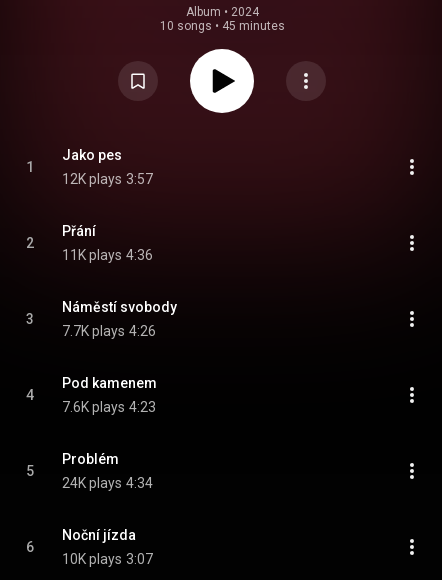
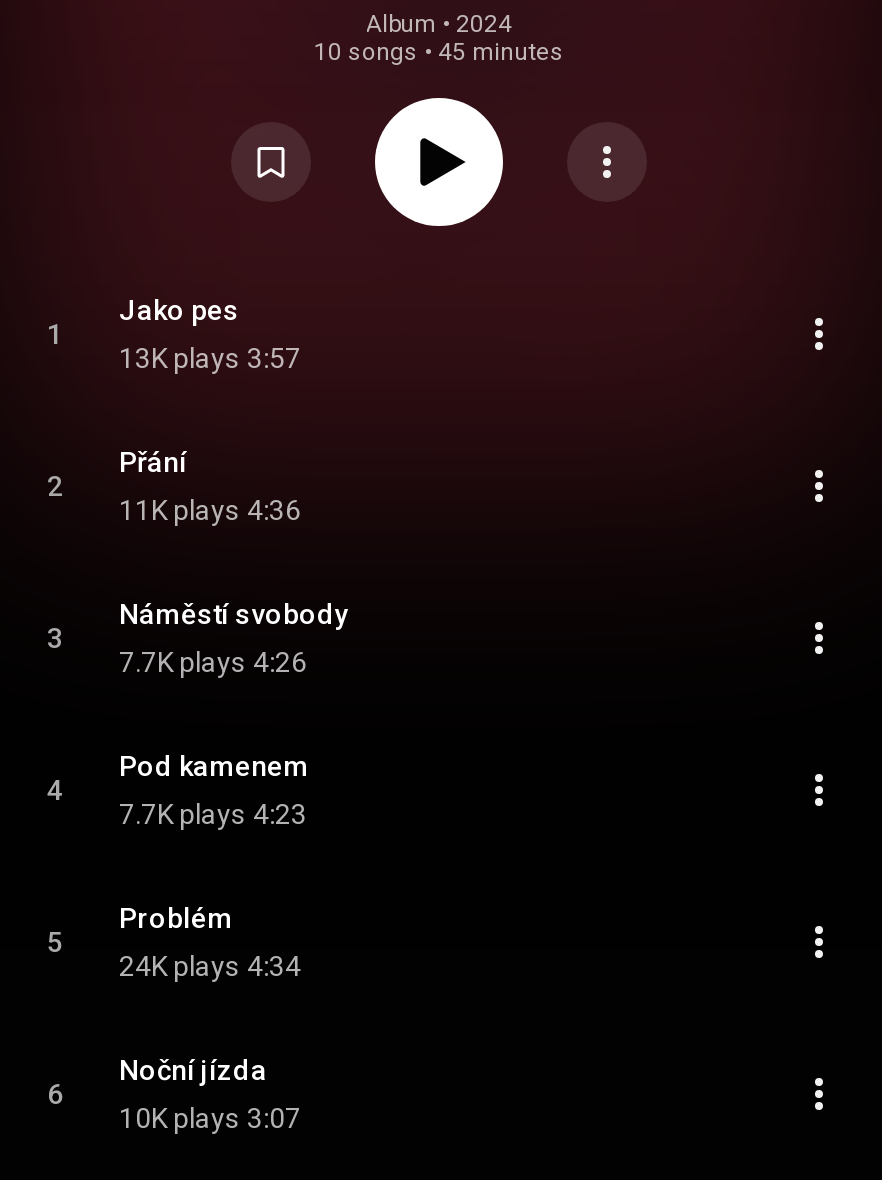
- 12K plays 3:57
+ 13K plays 3:57

- 7.6K plays 4:23
+ 7.7K plays 4:23
